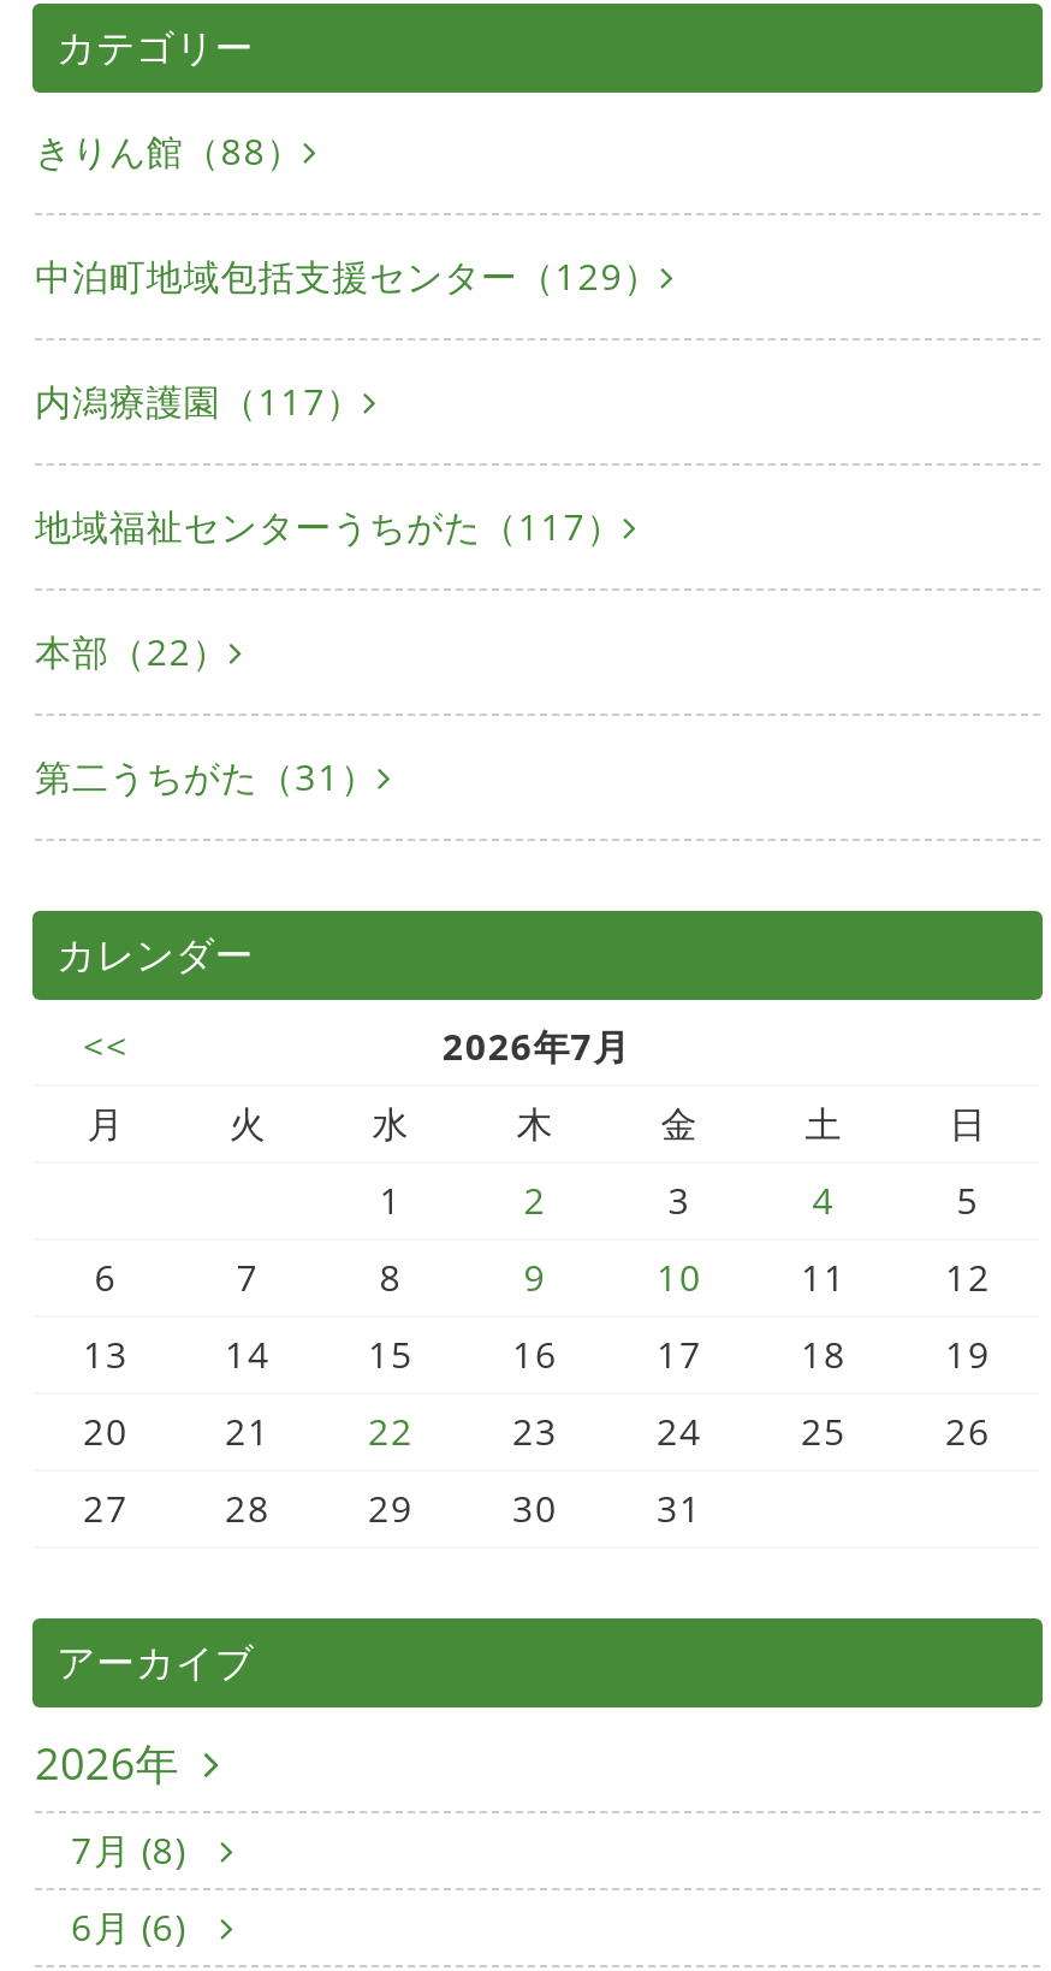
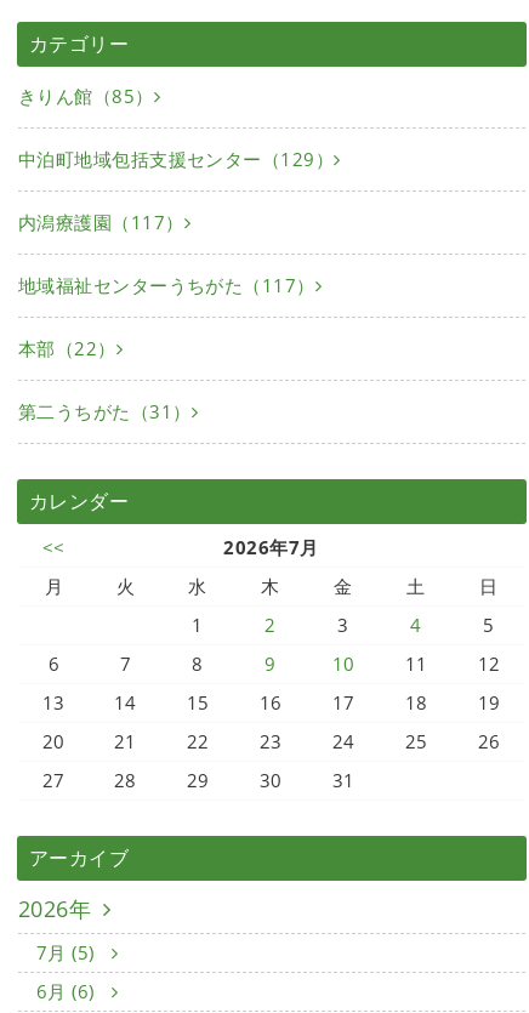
- きりん館（88）
+ きりん館（85）

- 7月 (8)
+ 7月 (5)
